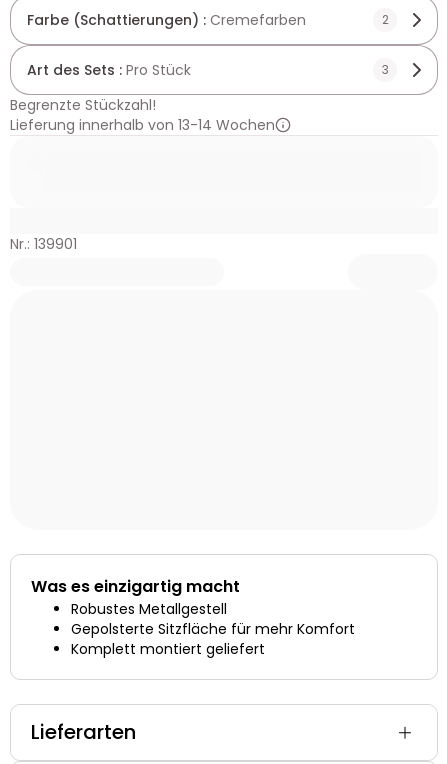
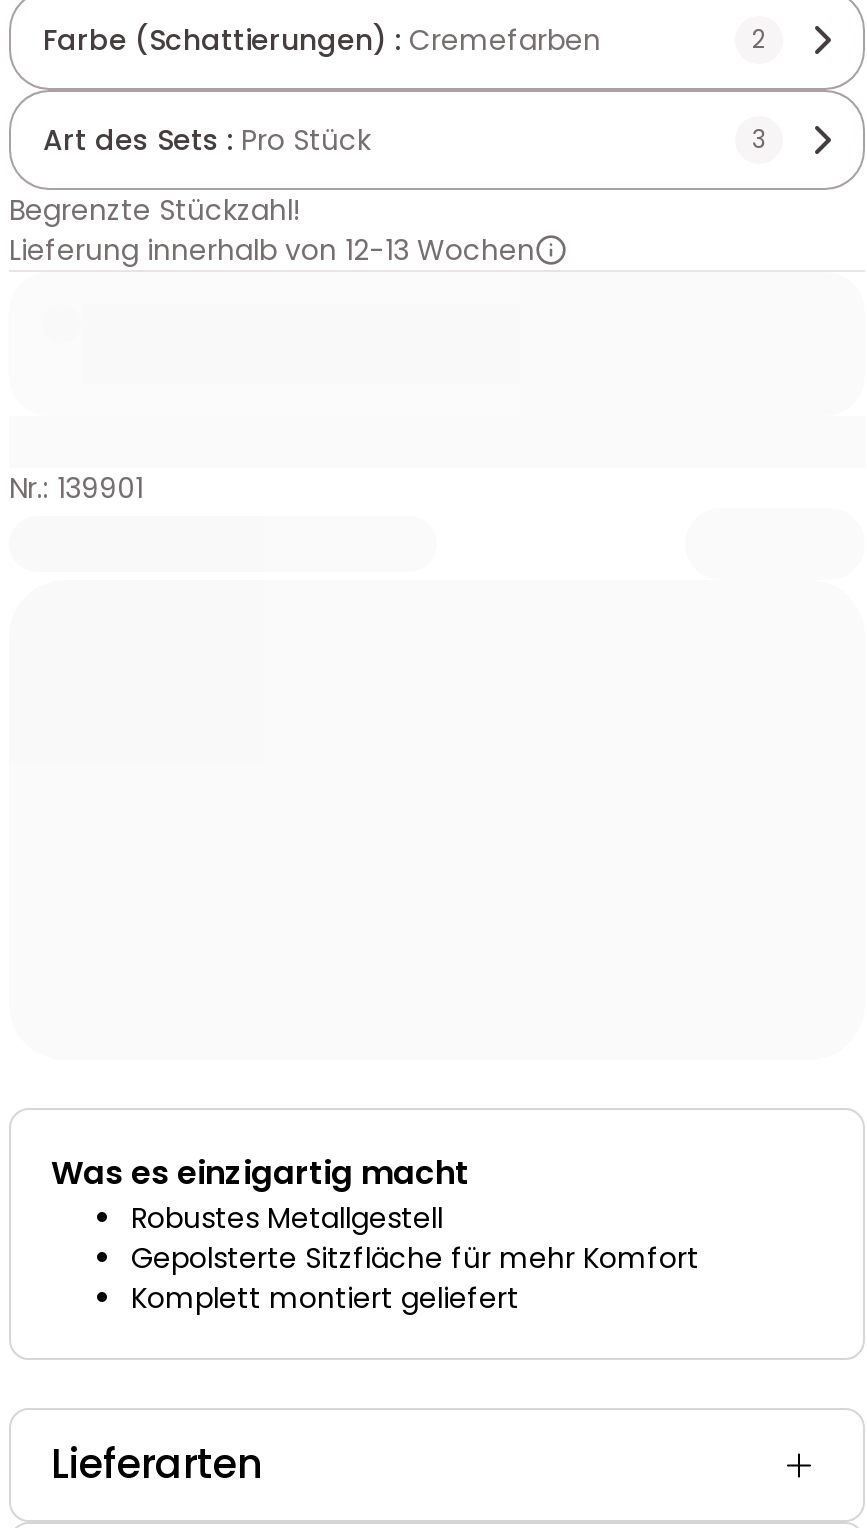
- Lieferung innerhalb von 13-14 Wochen
+ Lieferung innerhalb von 12-13 Wochen
